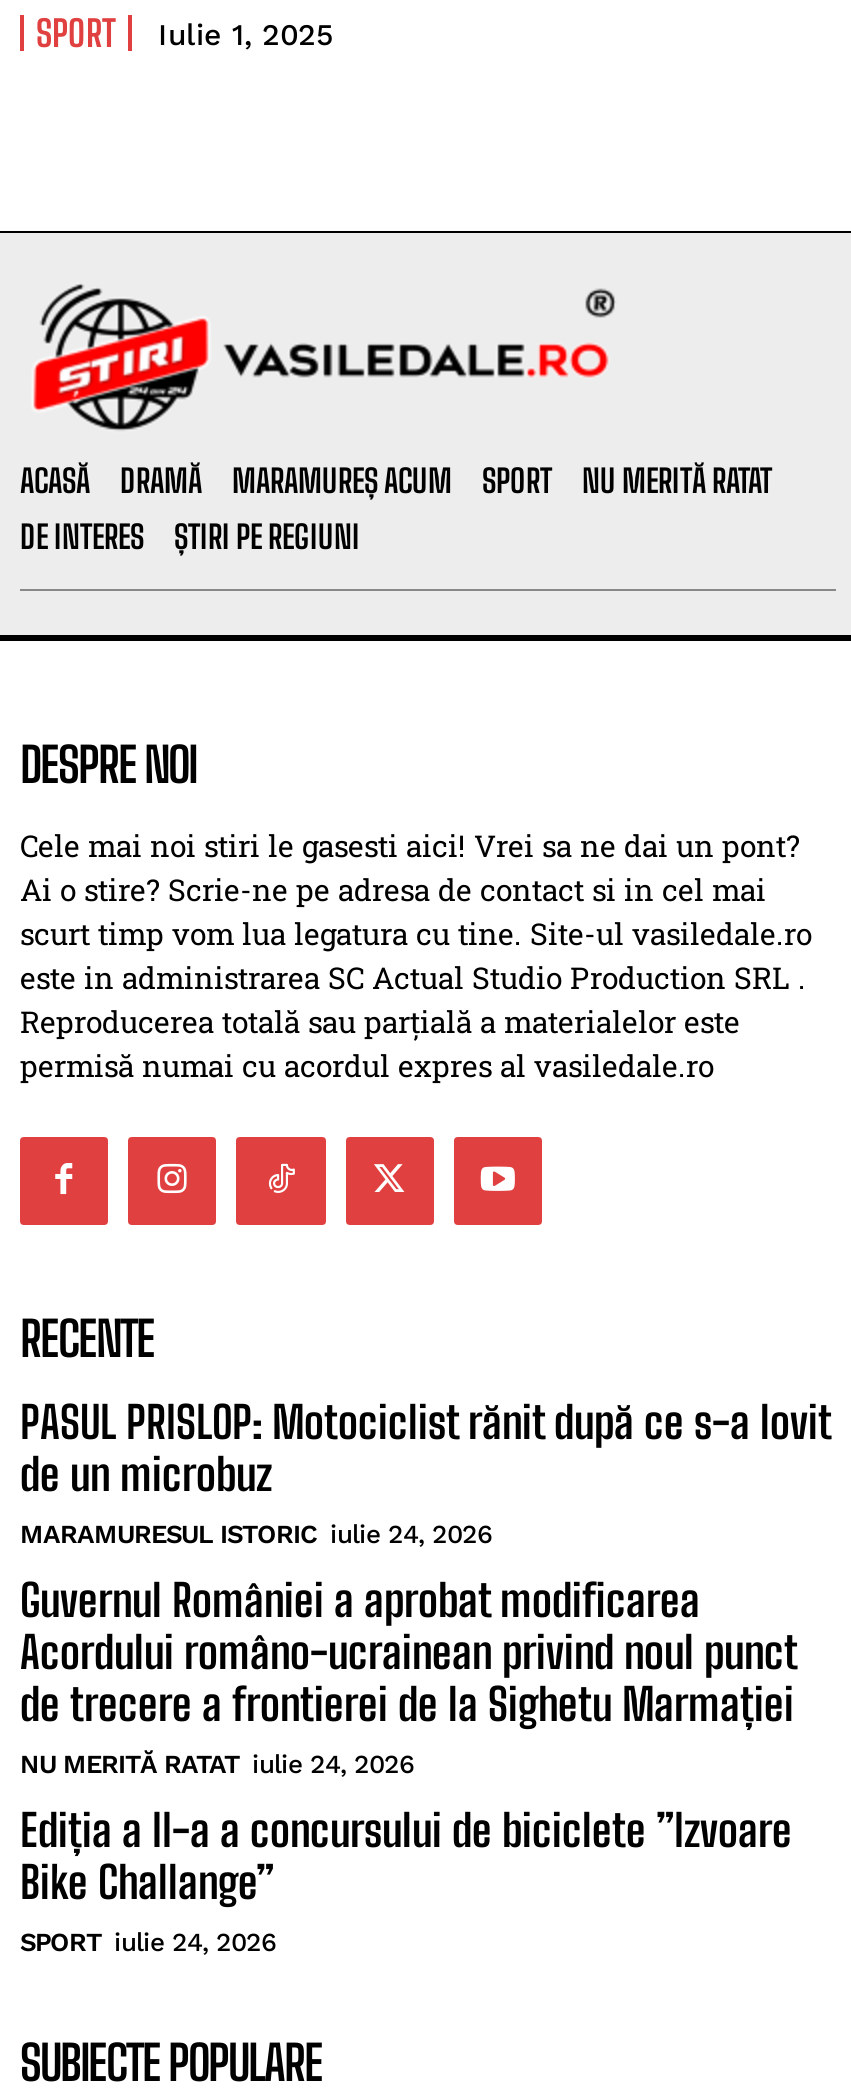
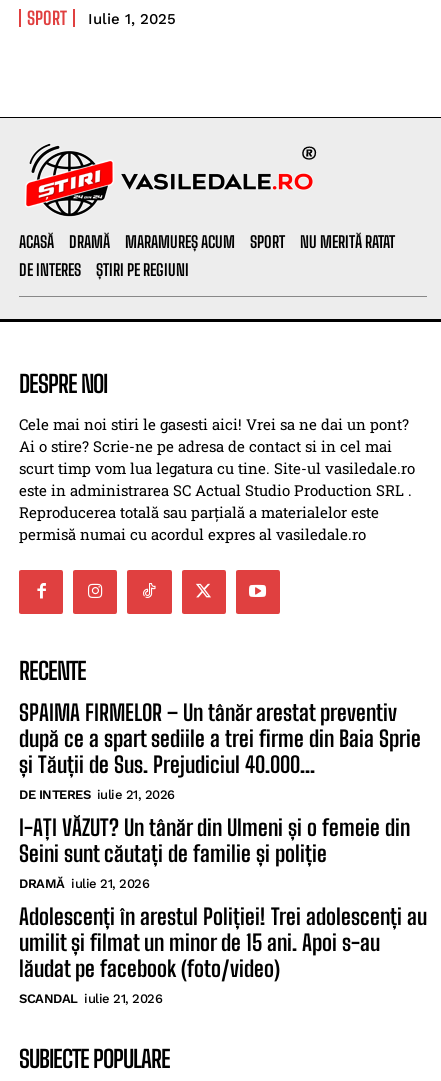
- PASUL PRISLOP: Motociclist rănit după ce s-a lovit
- de un microbuz
- MARAMURESUL ISTORIC iulie 24, 2026
- Guvernul României a aprobat modificarea
- Acordului româno-ucrainean privind noul punct
- de trecere a frontierei de la Sighetu Marmației
- NU MERITĂ RATAT iulie 24, 2026
- Ediția a II-a a concursului de biciclete ”Izvoare
- Bike Challange”
- SPORT iulie 24, 2026
+ SPAIMA FIRMELOR – Un tânăr arestat preventiv
+ după ce a spart sediile a trei firme din Baia Sprie
+ și Tăuții de Sus. Prejudiciul 40.000...
+ DE INTERES iulie 21, 2026
+ I-AȚI VĂZUT? Un tânăr din Ulmeni și o femeie din
+ Seini sunt căutați de familie și poliție
+ DRAMĂ iulie 21, 2026
+ Adolescenți în arestul Poliției! Trei adolescenți au
+ umilit și filmat un minor de 15 ani. Apoi s-au
+ lăudat pe facebook (foto/video)
+ SCANDAL iulie 21, 2026
